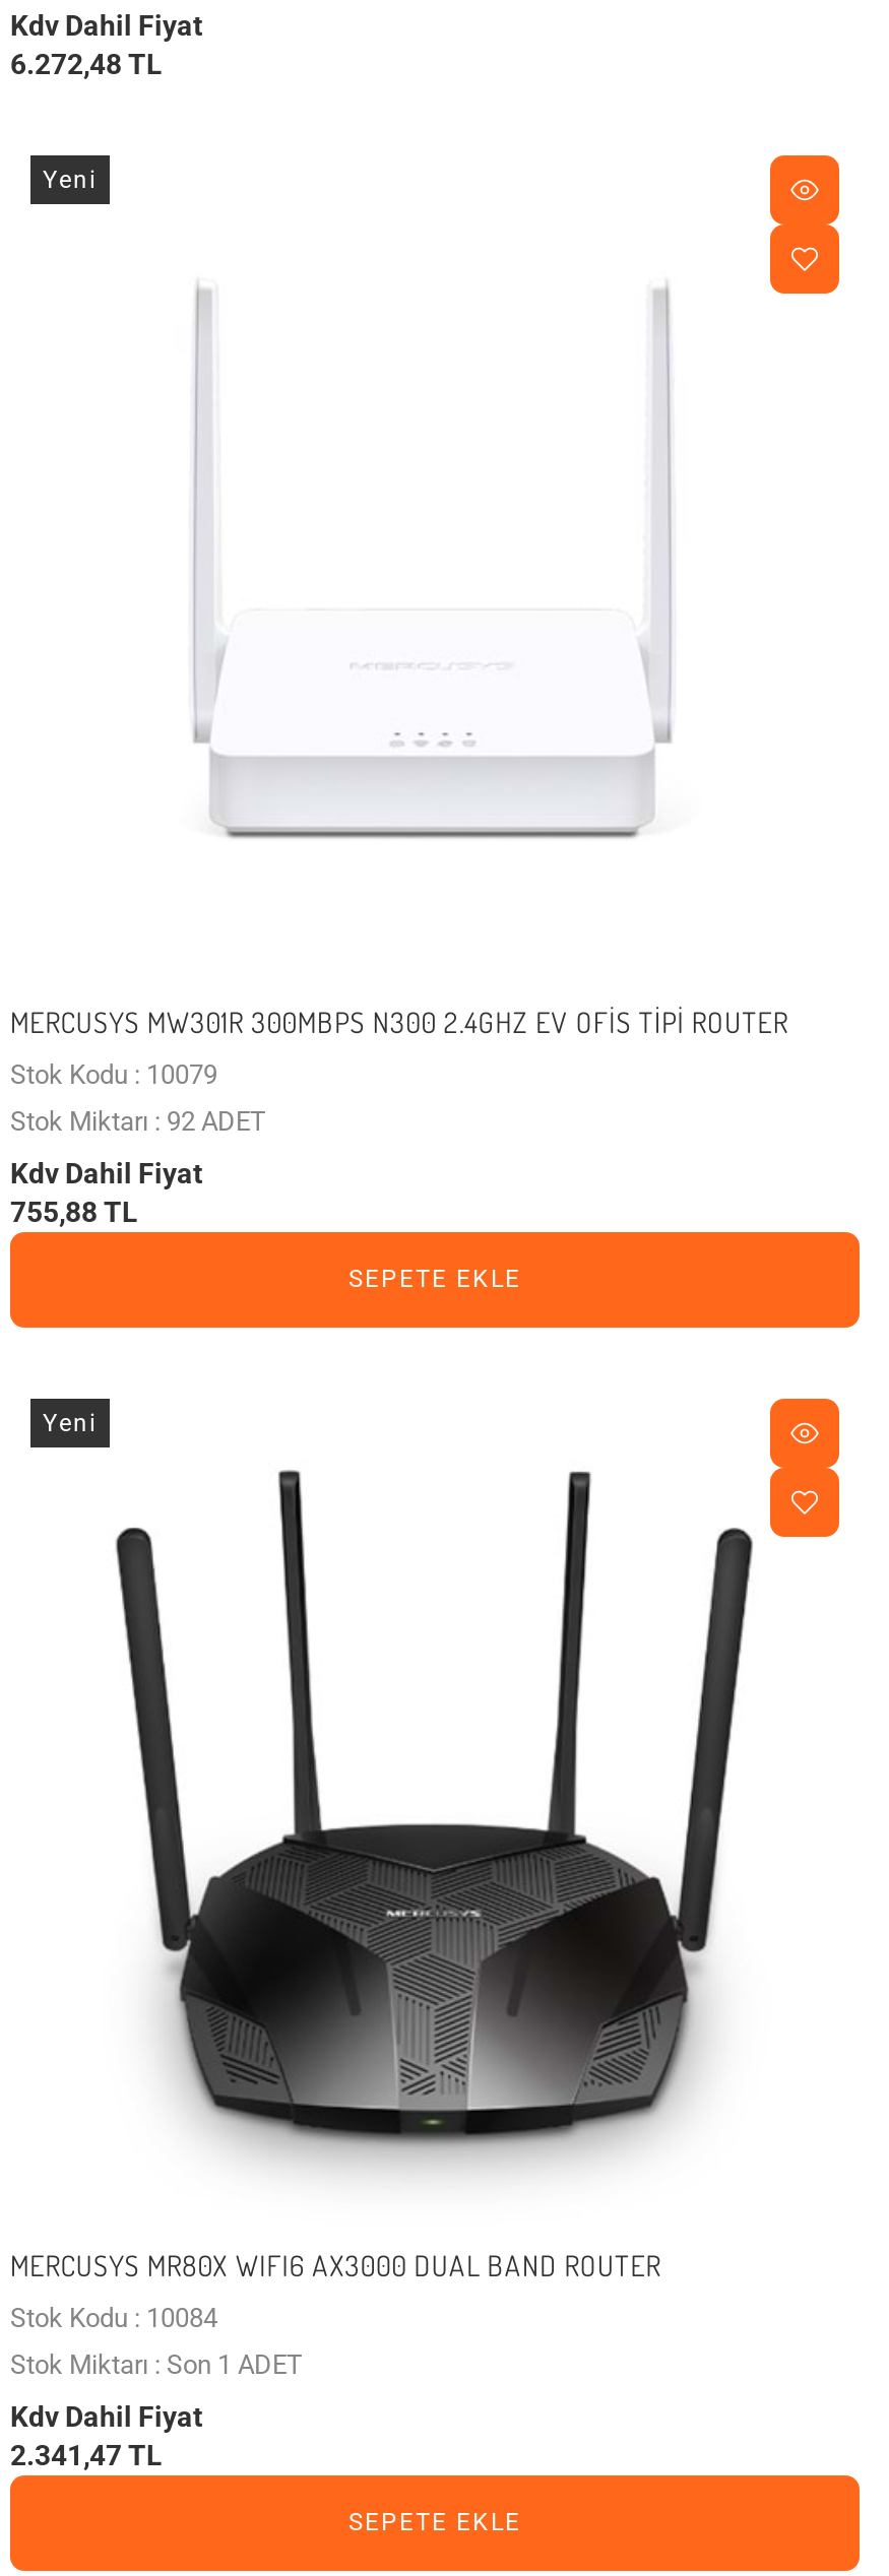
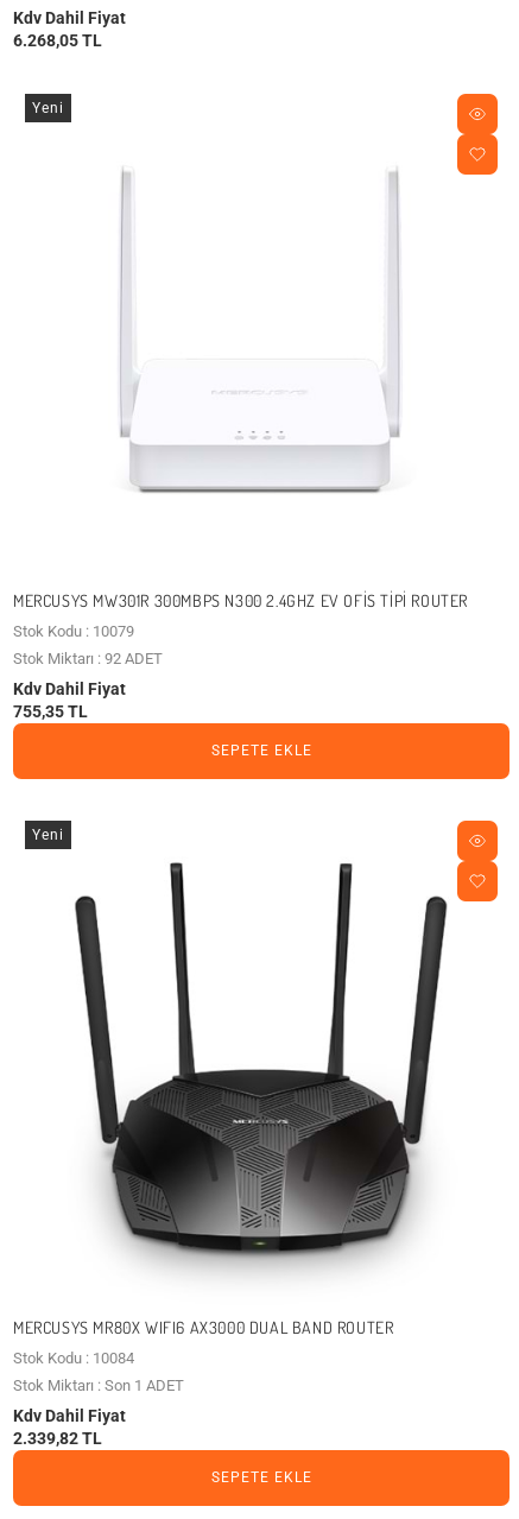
- 6.272,48 TL
+ 6.268,05 TL

- 755,88 TL
+ 755,35 TL

- 2.341,47 TL
+ 2.339,82 TL
